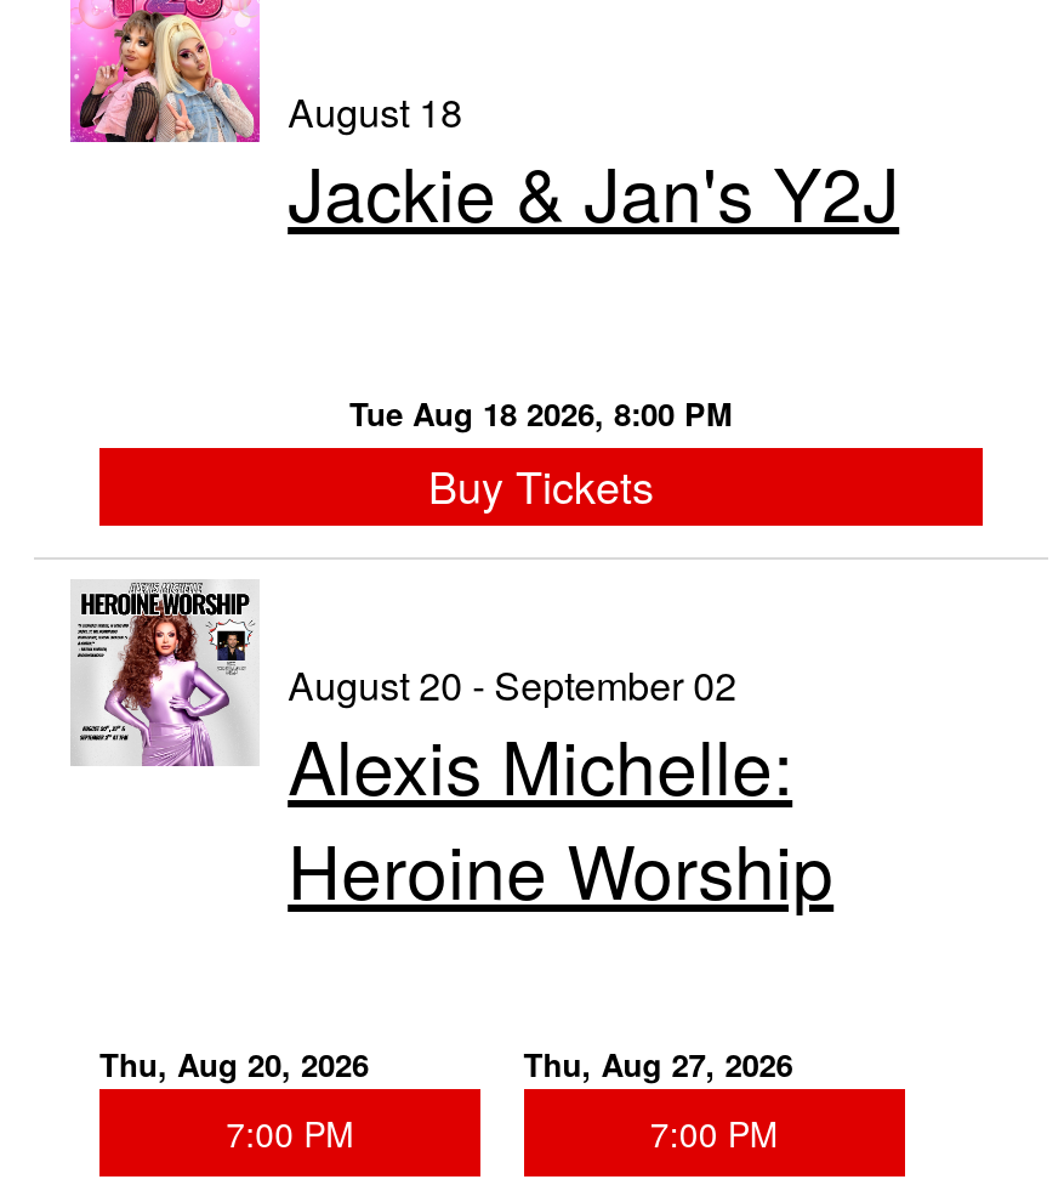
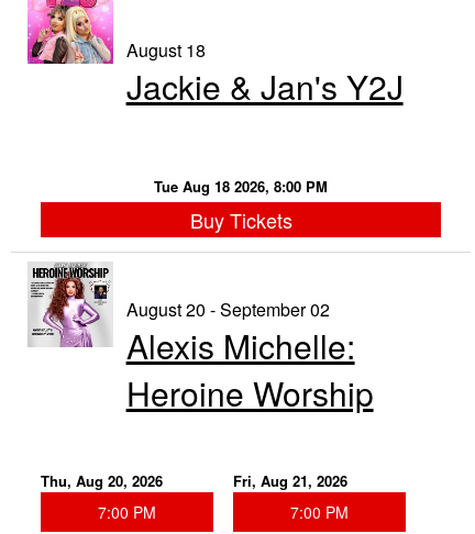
- Thu, Aug 27, 2026
+ Fri, Aug 21, 2026
